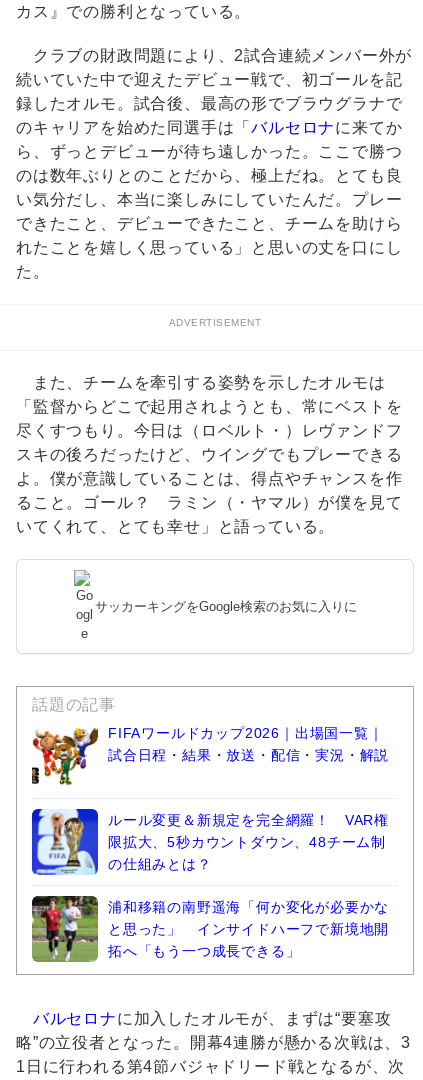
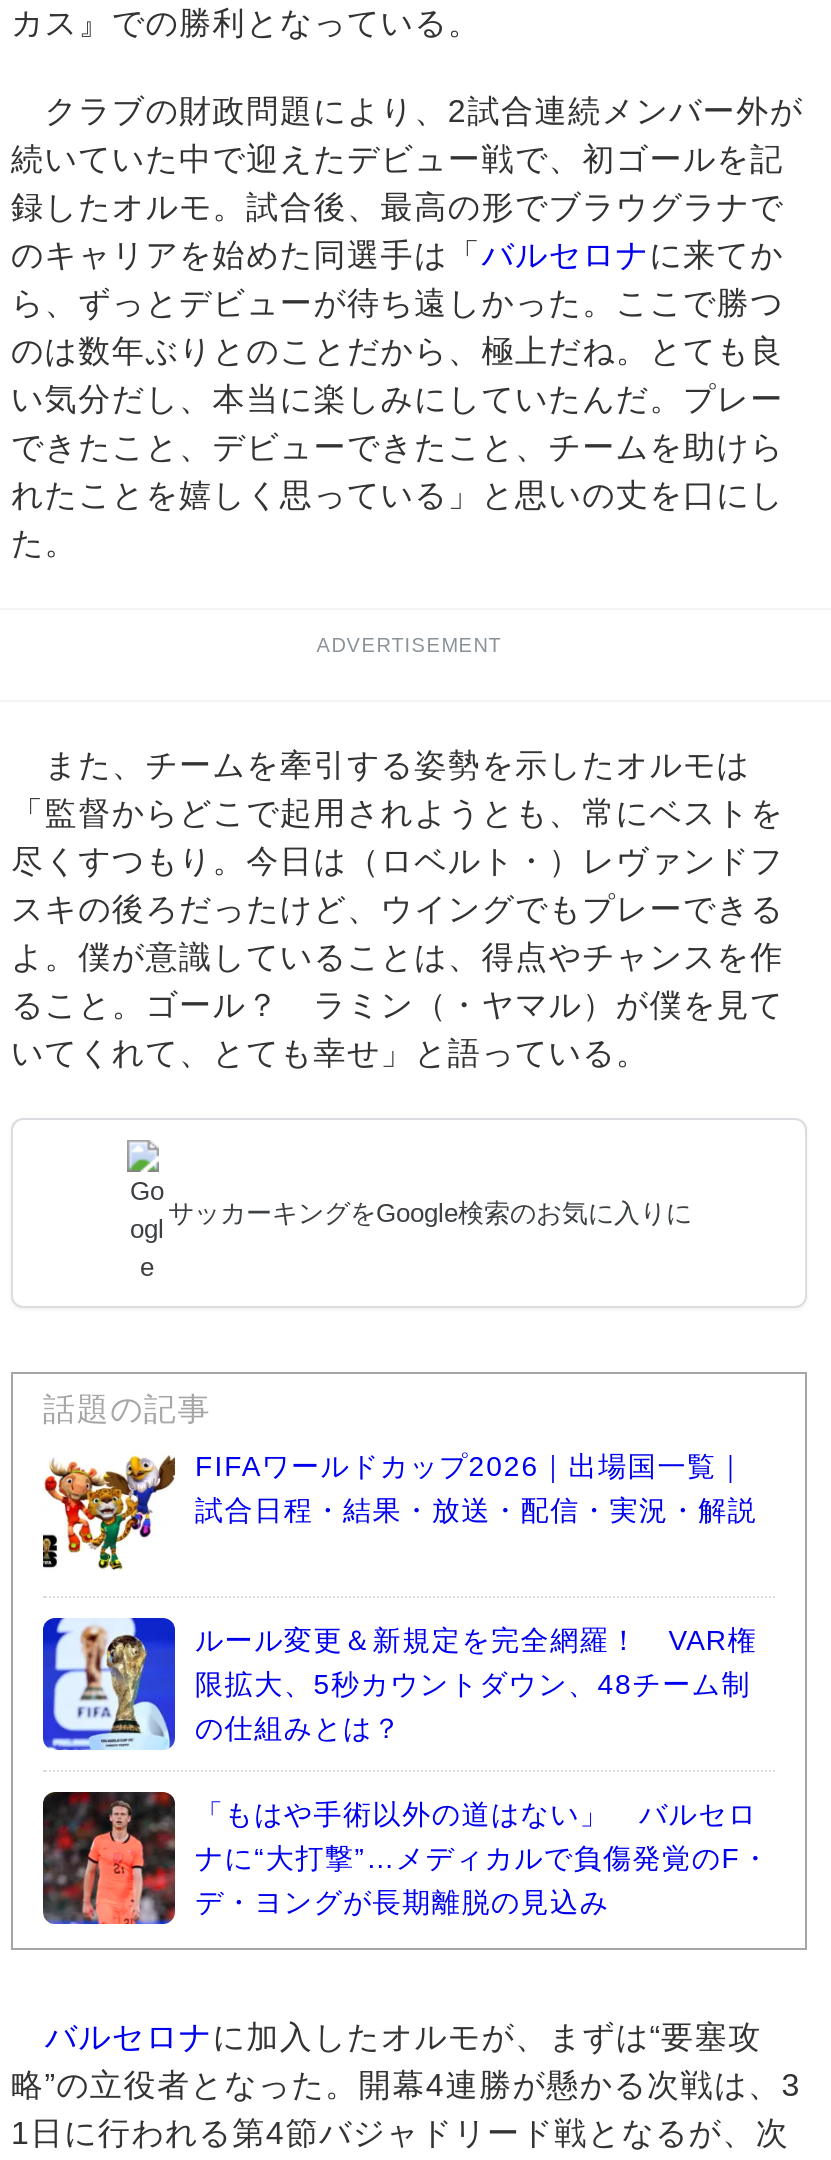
- [image]
- 浦和移籍の南野遥海「何か変化が必要かな
- と思った」 インサイドハーフで新境地開
- 拓へ「もう一つ成長できる」
+ [image]
+ 「もはや手術以外の道はない」 バルセロ
+ ナに“大打撃”…メディカルで負傷発覚のF・
+ デ・ヨングが長期離脱の見込み
